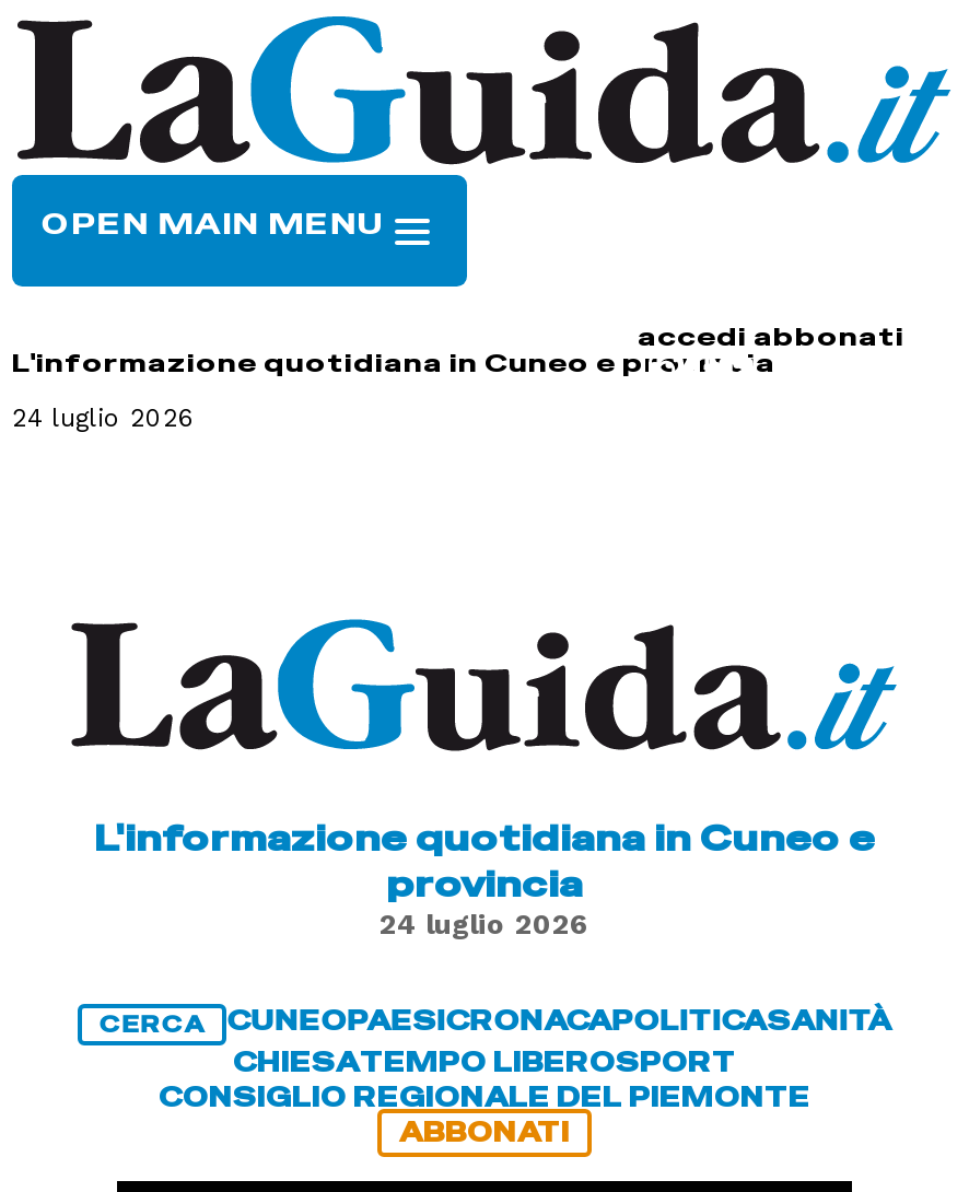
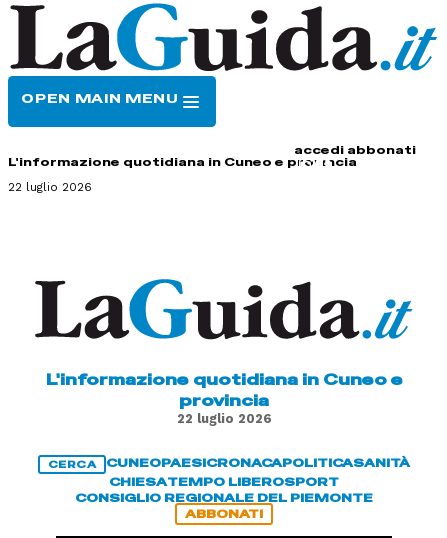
- 24 luglio 2026
+ 22 luglio 2026

- 24 luglio 2026
+ 22 luglio 2026
